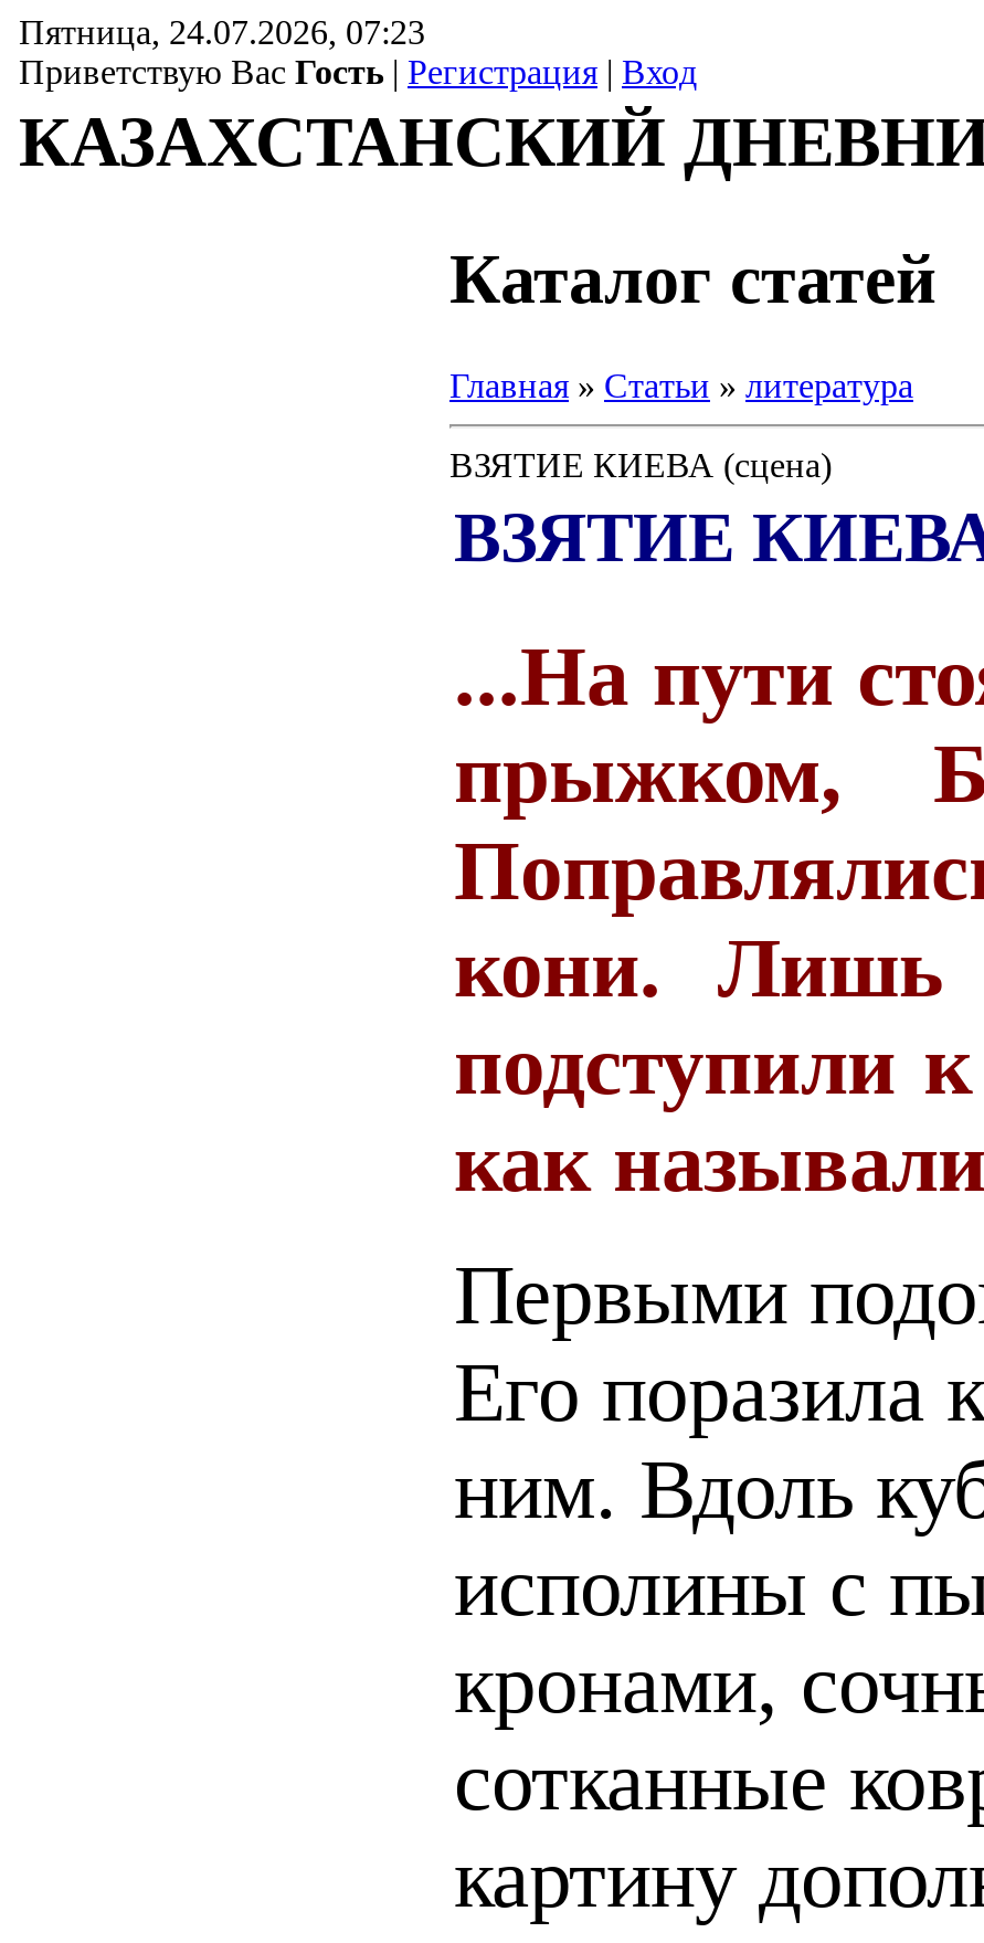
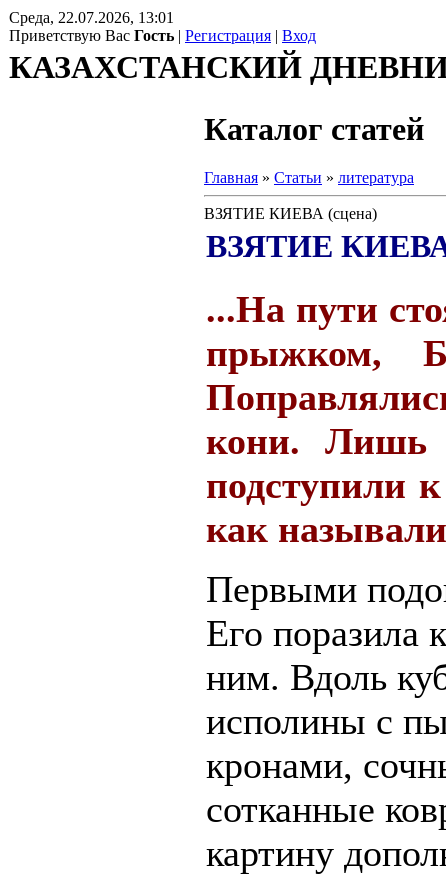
- Пятница, 24.07.2026, 07:23
+ Среда, 22.07.2026, 13:01
